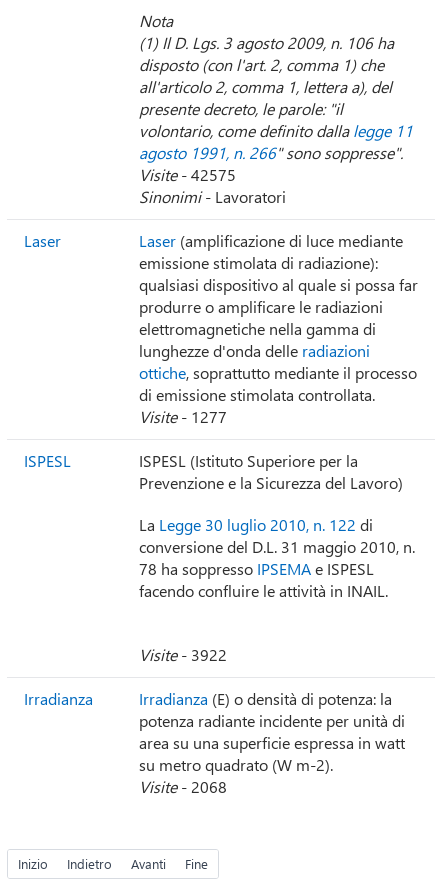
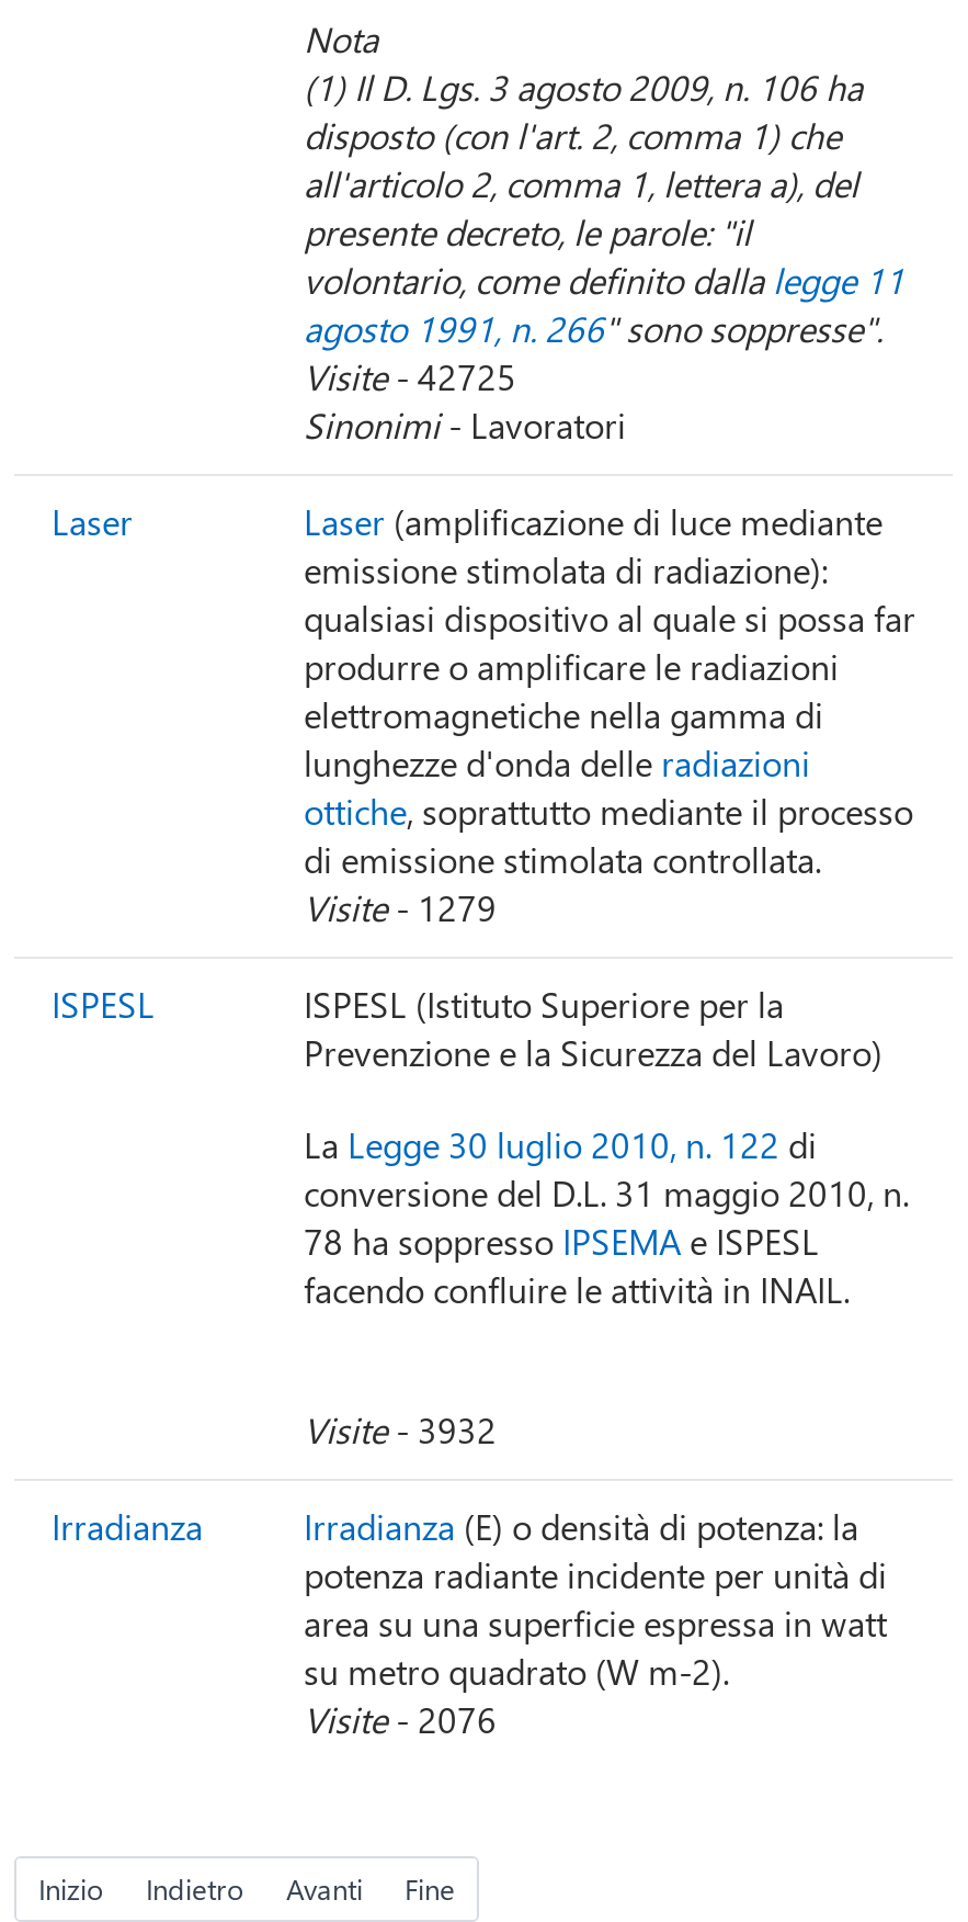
- Visite - 42575
+ Visite - 42725

- Visite - 1277
+ Visite - 1279

- Visite - 3922
+ Visite - 3932

- Visite - 2068
+ Visite - 2076
